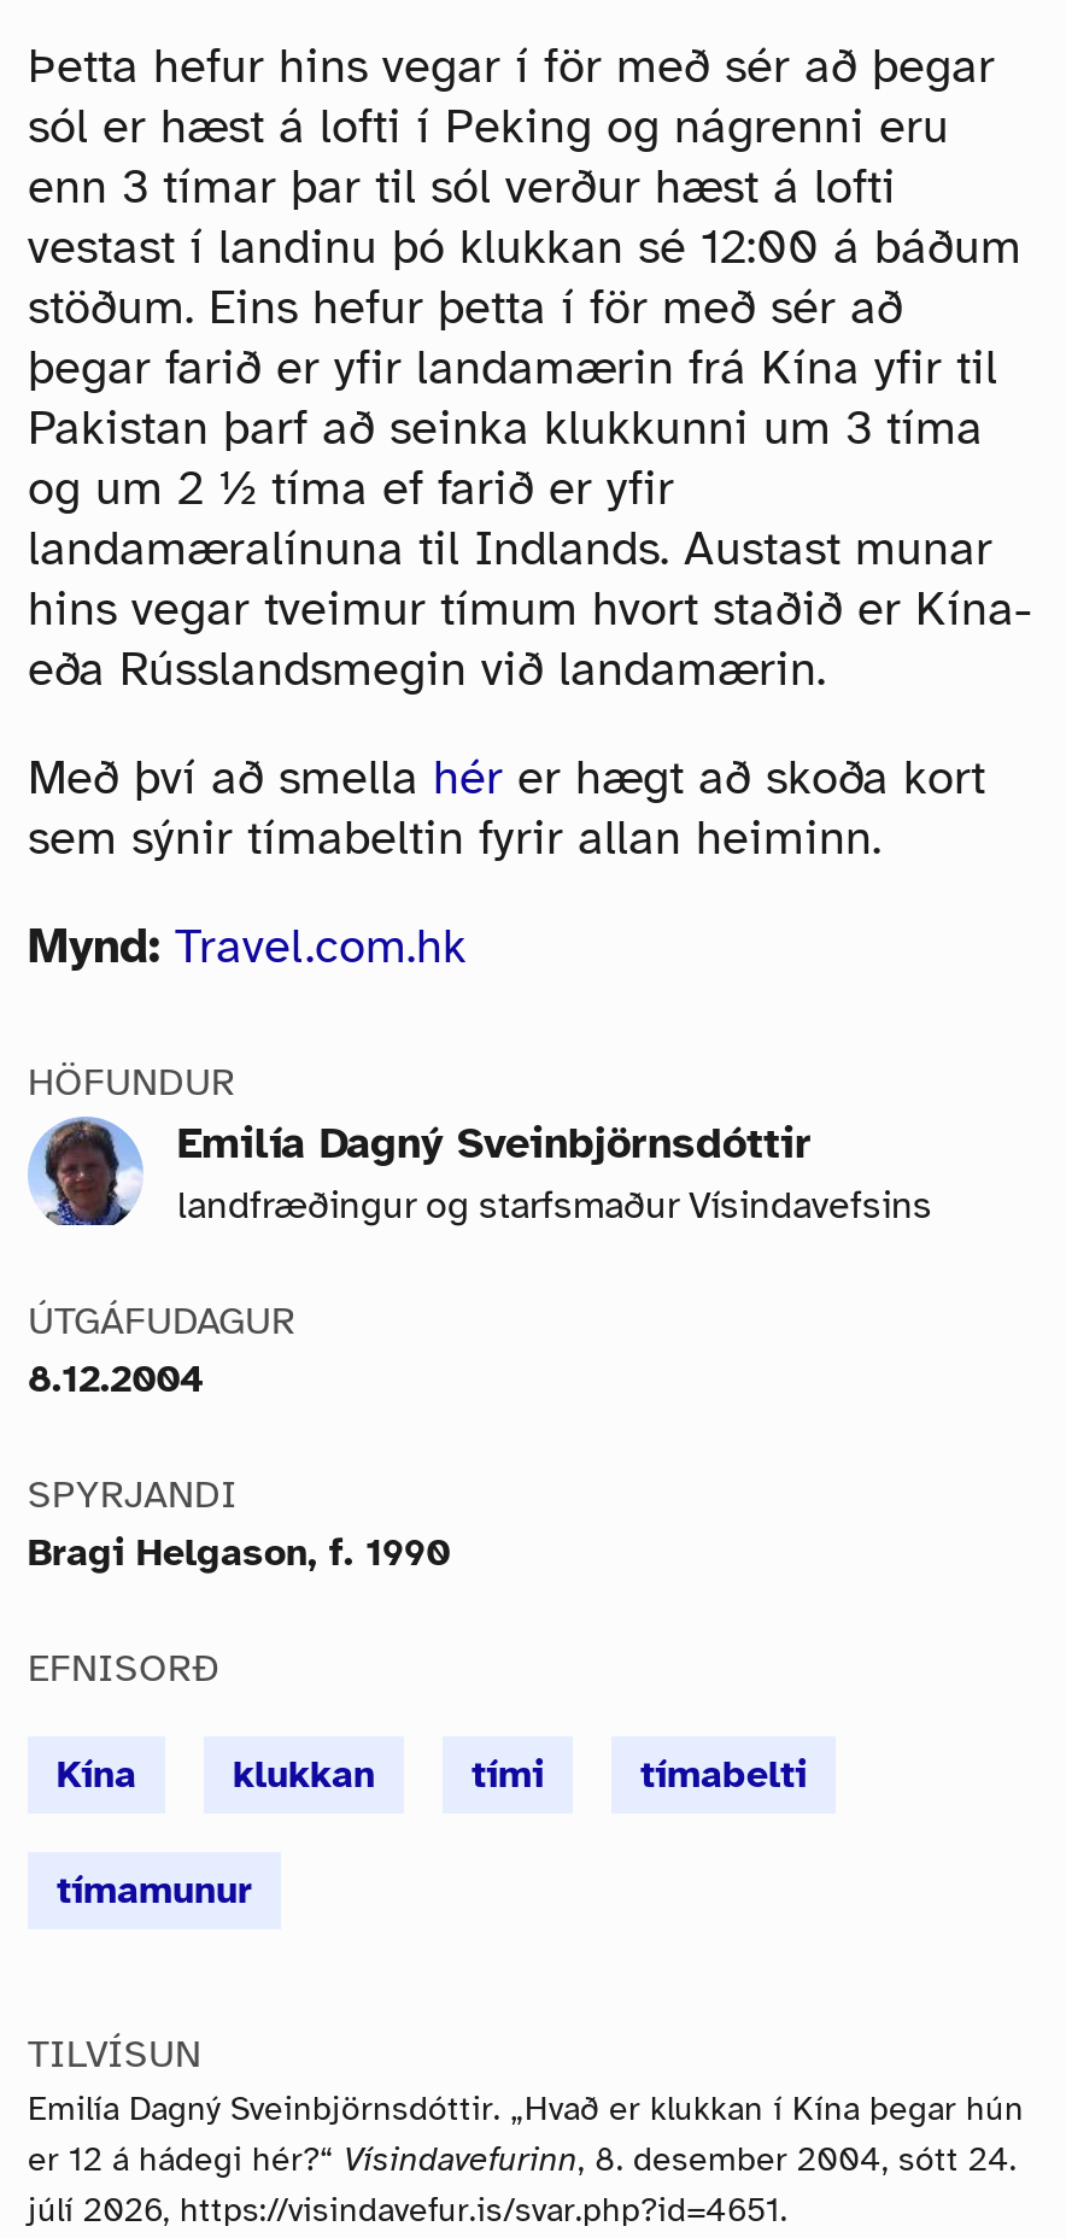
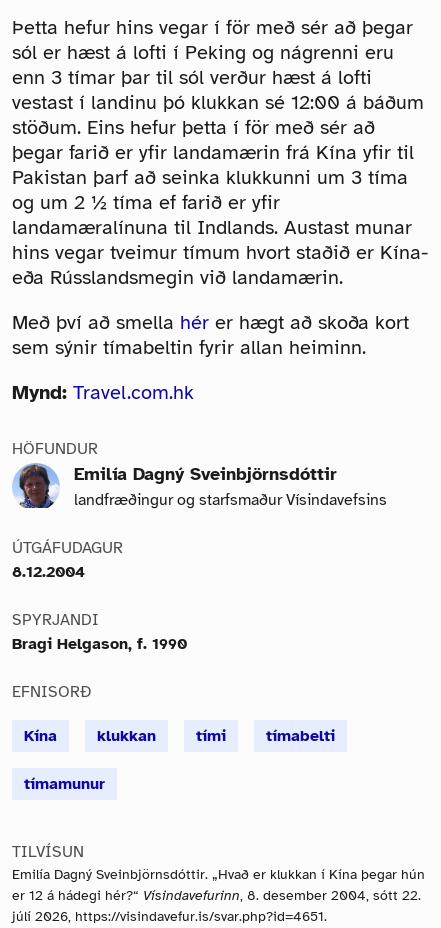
- er 12 á hádegi hér?“Vísindavefurinn, 8. desember 2004, sótt 24.
+ er 12 á hádegi hér?“Vísindavefurinn, 8. desember 2004, sótt 22.
